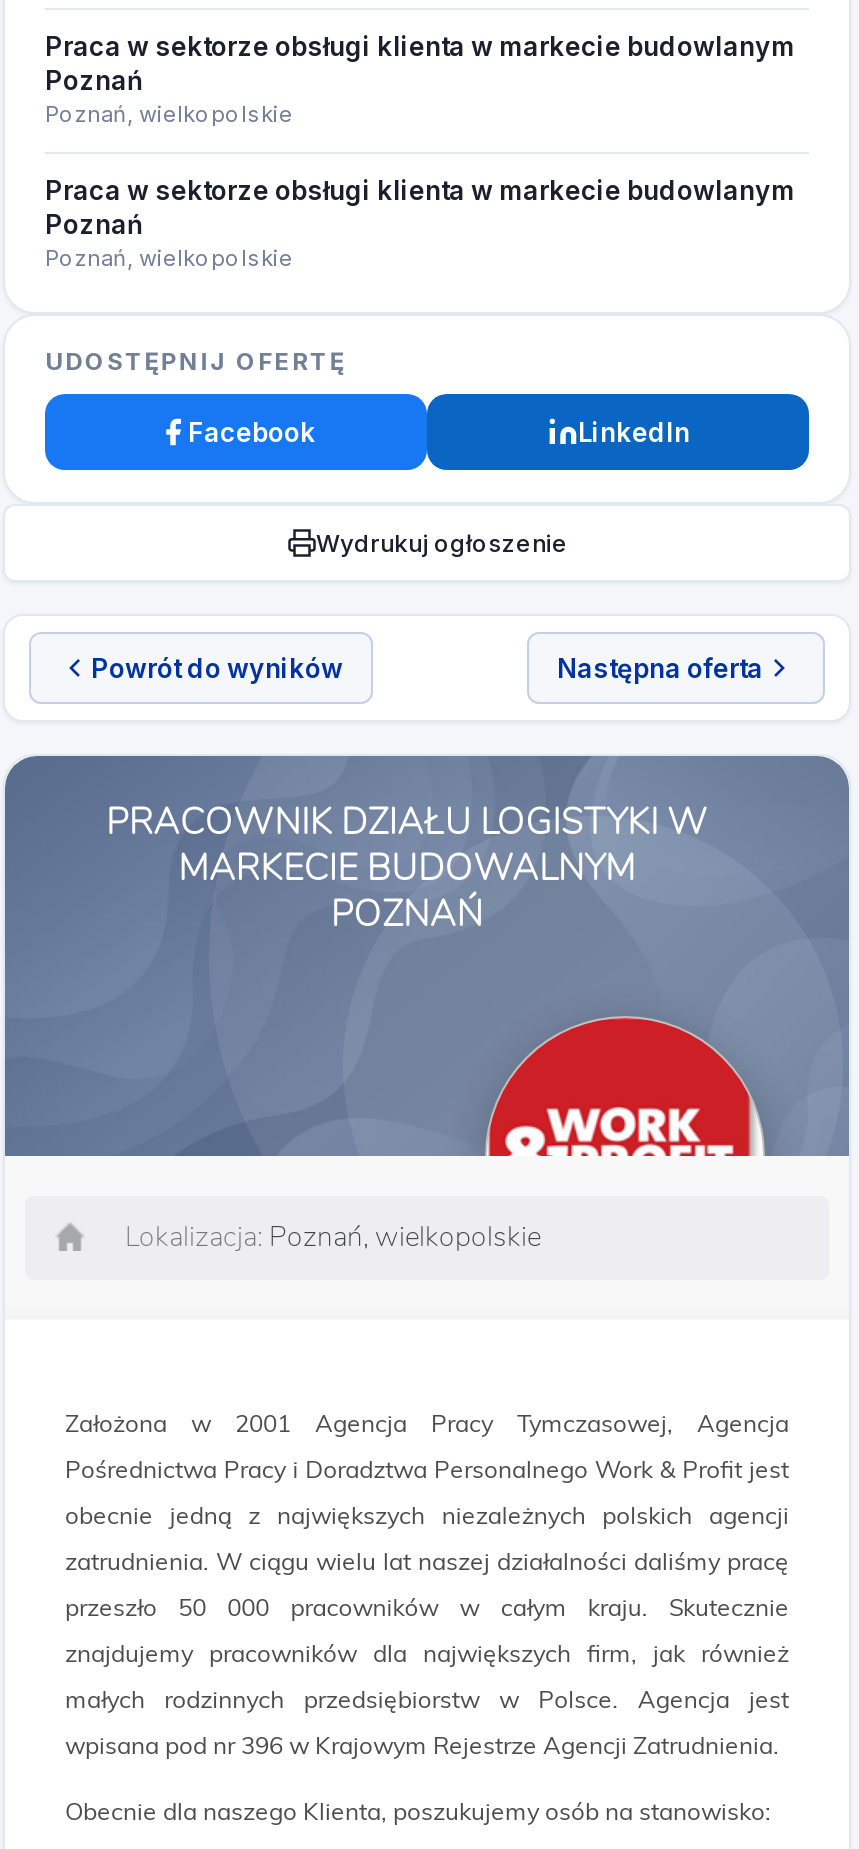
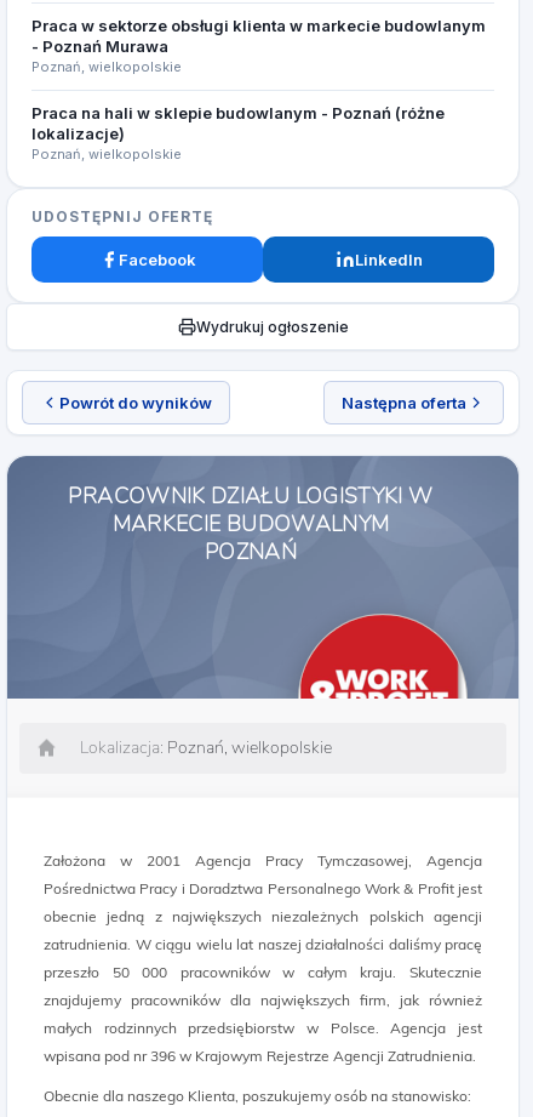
- Poznań
+ - Poznań Murawa

- Praca w sektorze obsługi klienta w markecie budowlanym
- Poznań
+ Praca na hali w sklepie budowlanym - Poznań (różne
+ lokalizacje)
